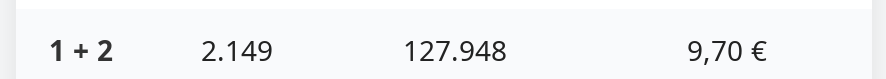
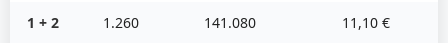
- 2.149
+ 1.260

- 127.948
+ 141.080

- 9,70 €
+ 11,10 €
